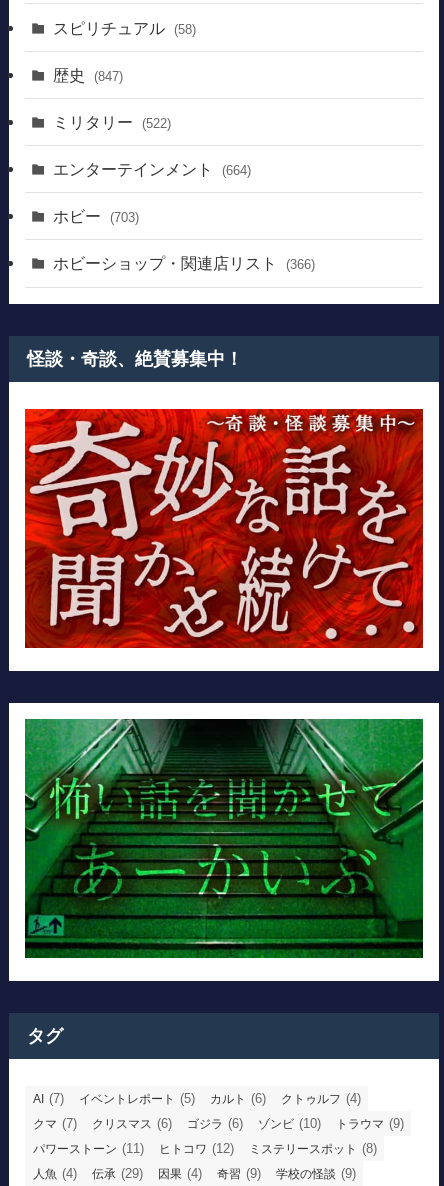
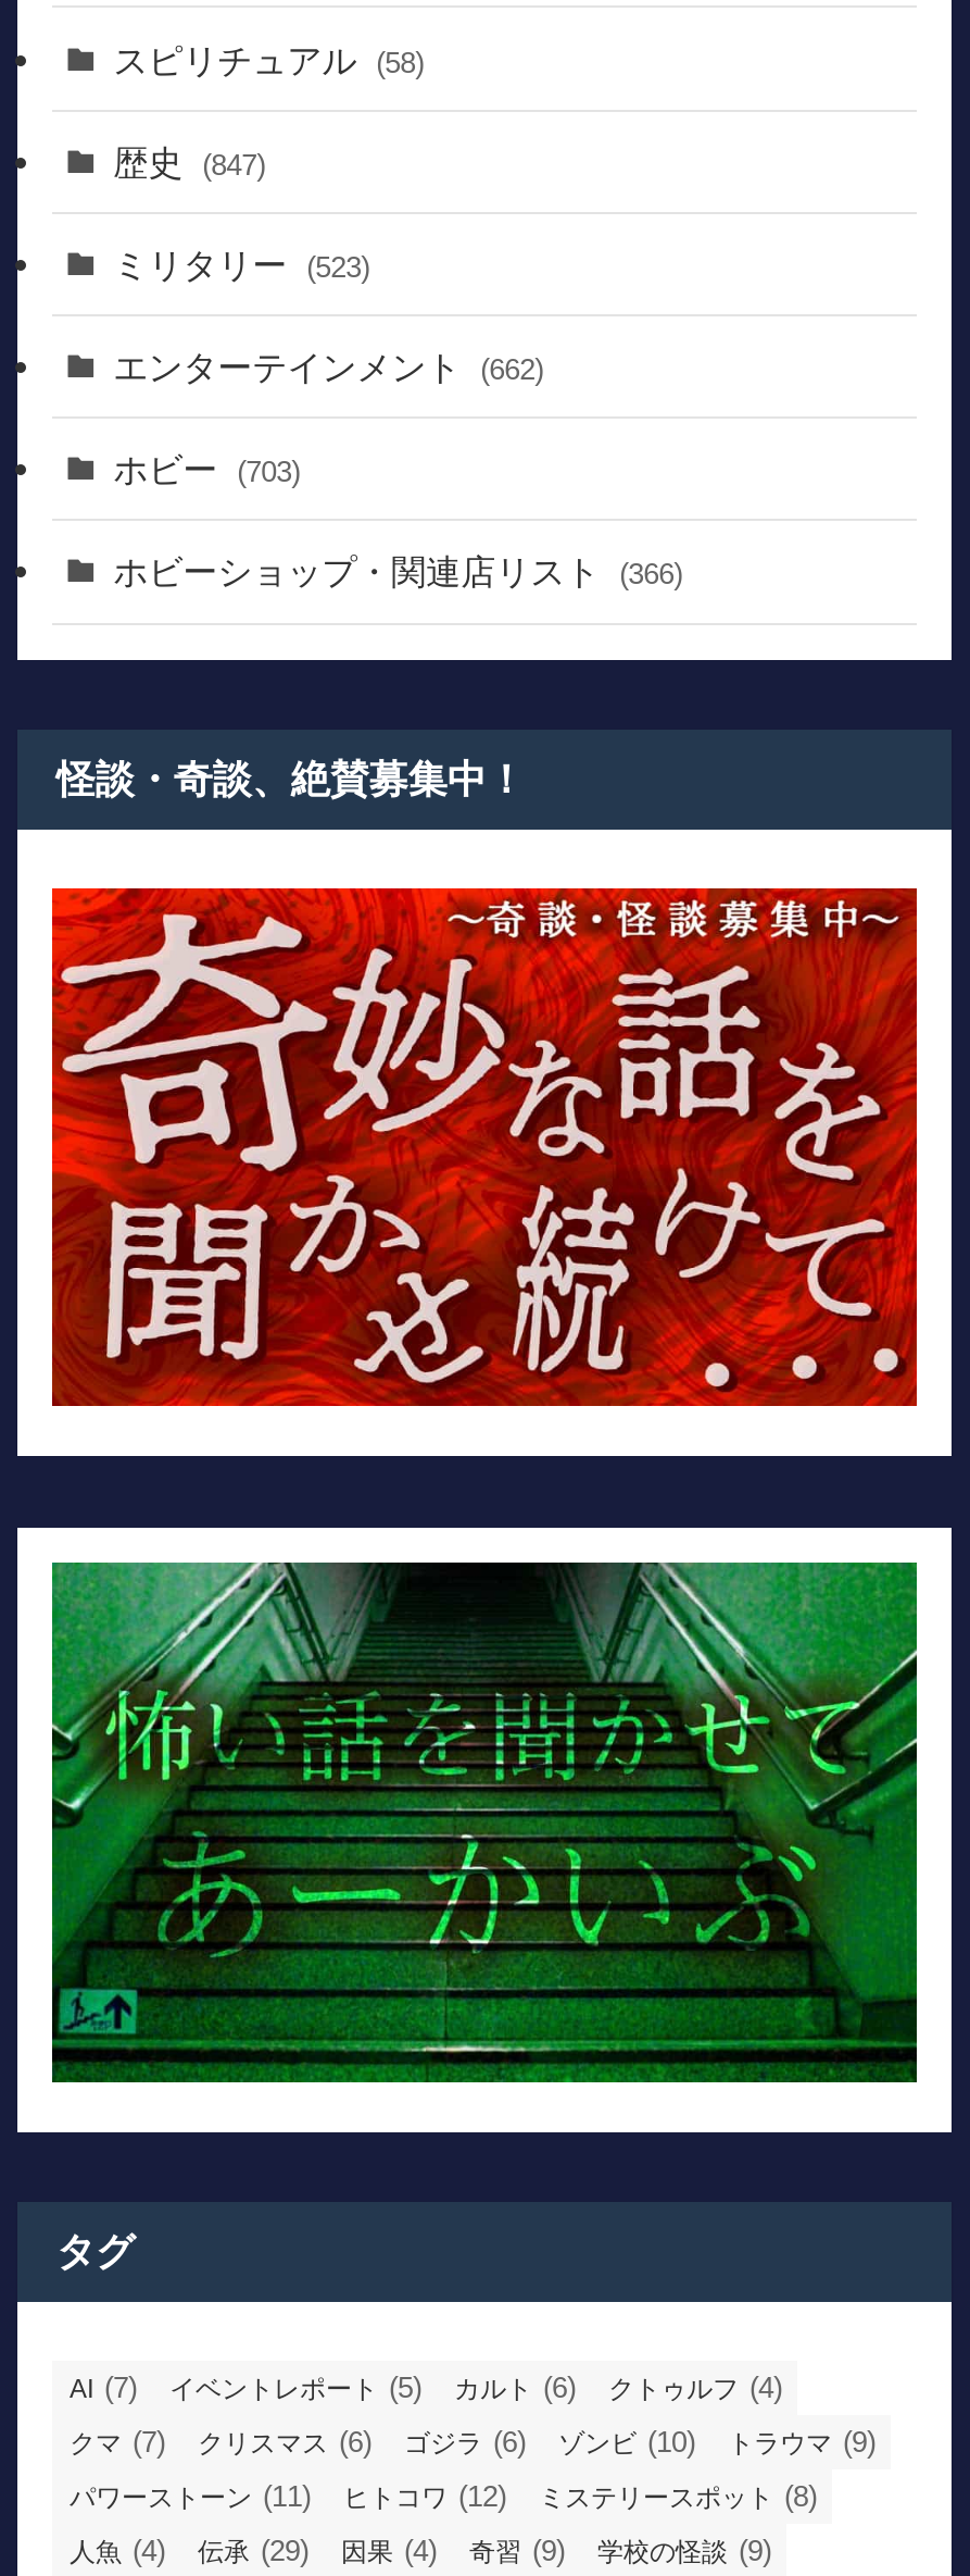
- ミリタリー (522)
+ ミリタリー (523)

- エンターテインメント (664)
+ エンターテインメント (662)
